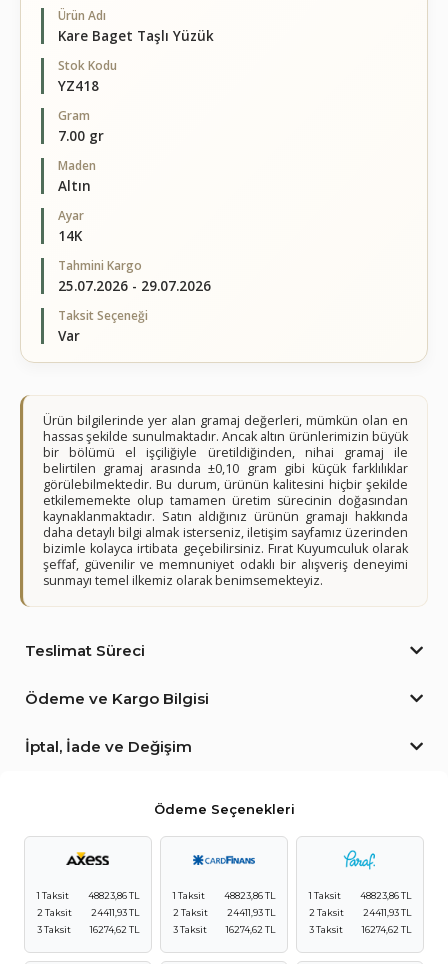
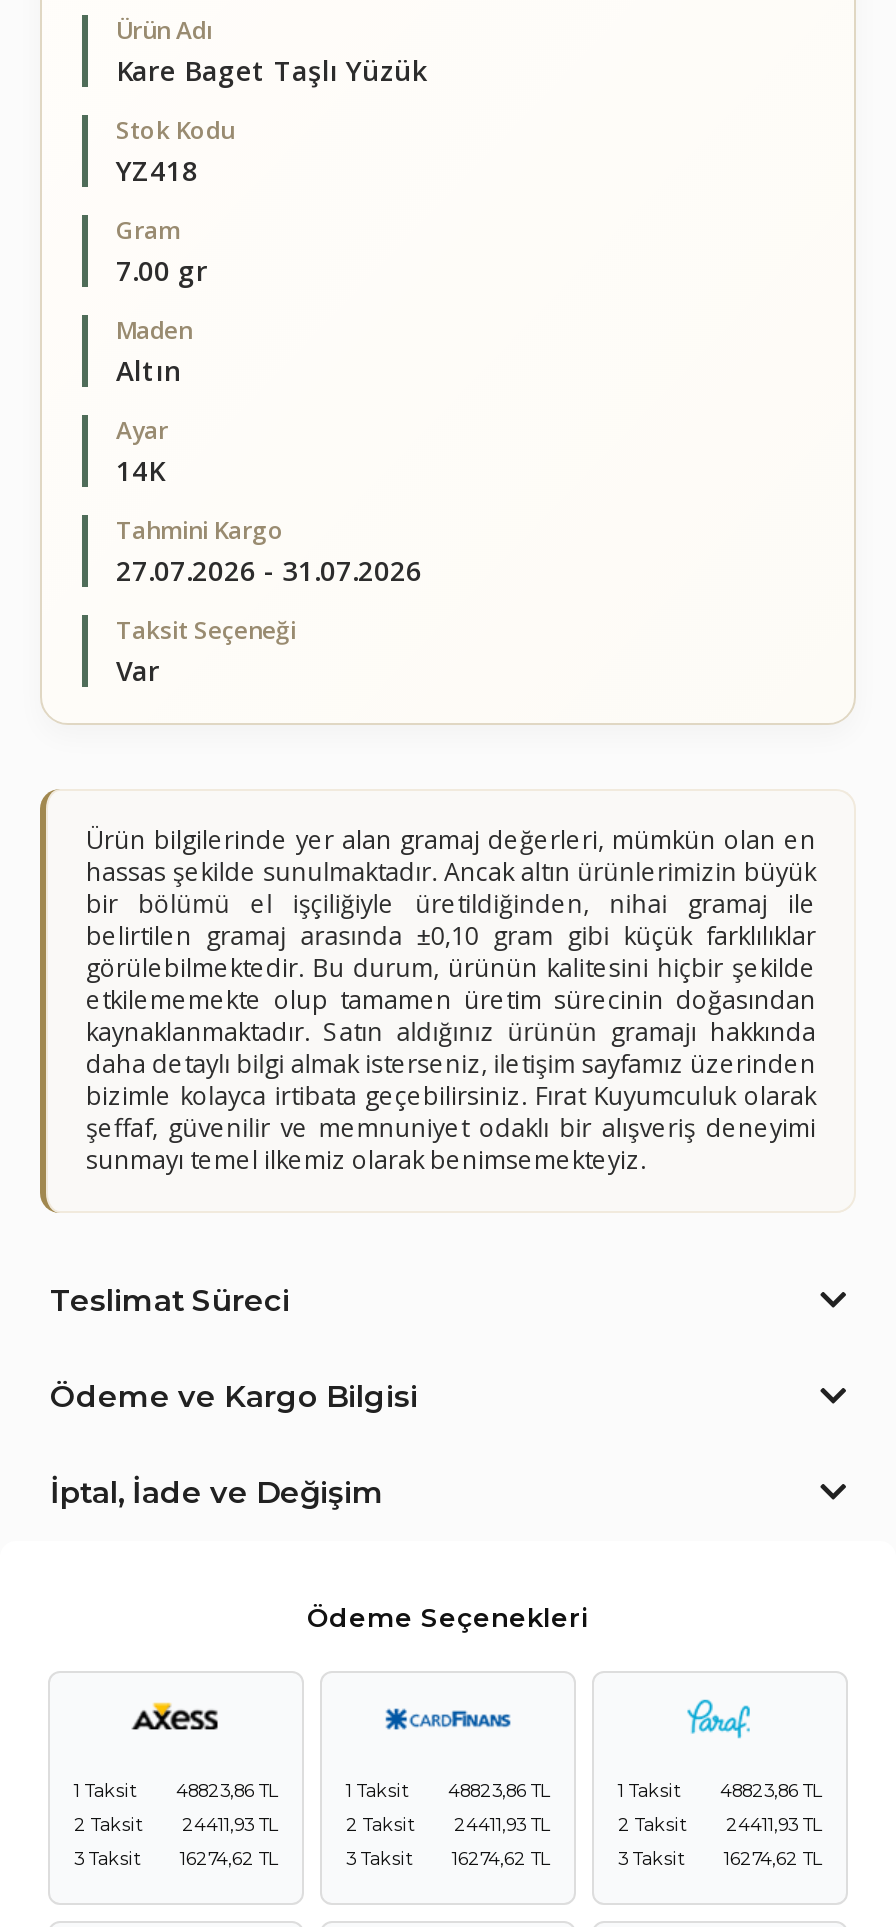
- 25.07.2026 - 29.07.2026
+ 27.07.2026 - 31.07.2026
